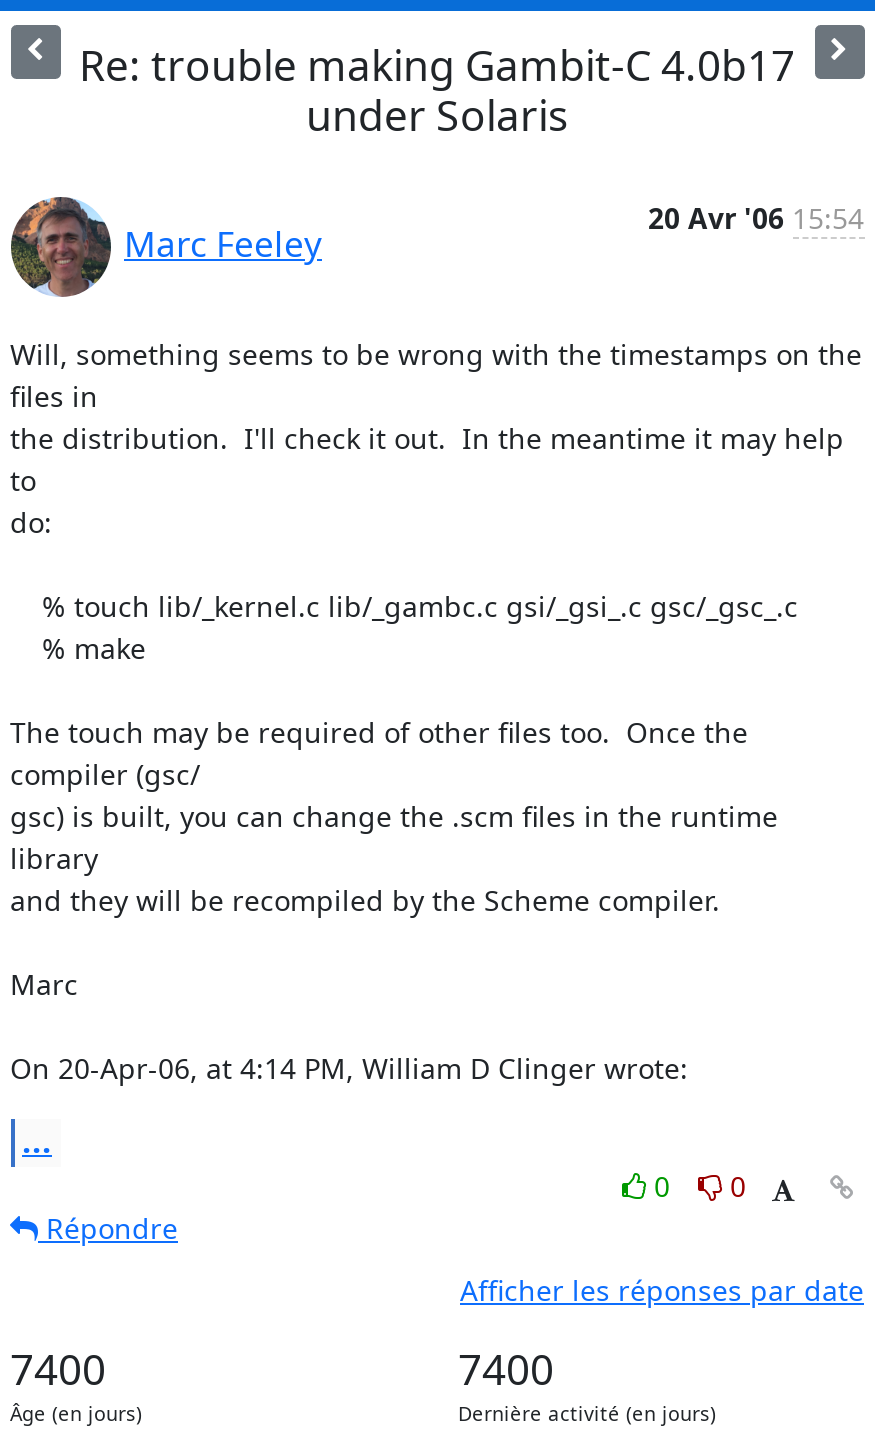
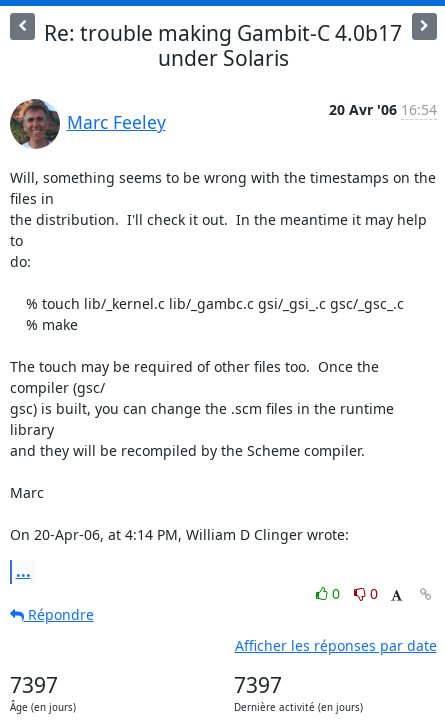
- 20 Avr '06 15:54
+ 20 Avr '06 16:54

- 7400
+ 7397

- 7400
+ 7397
